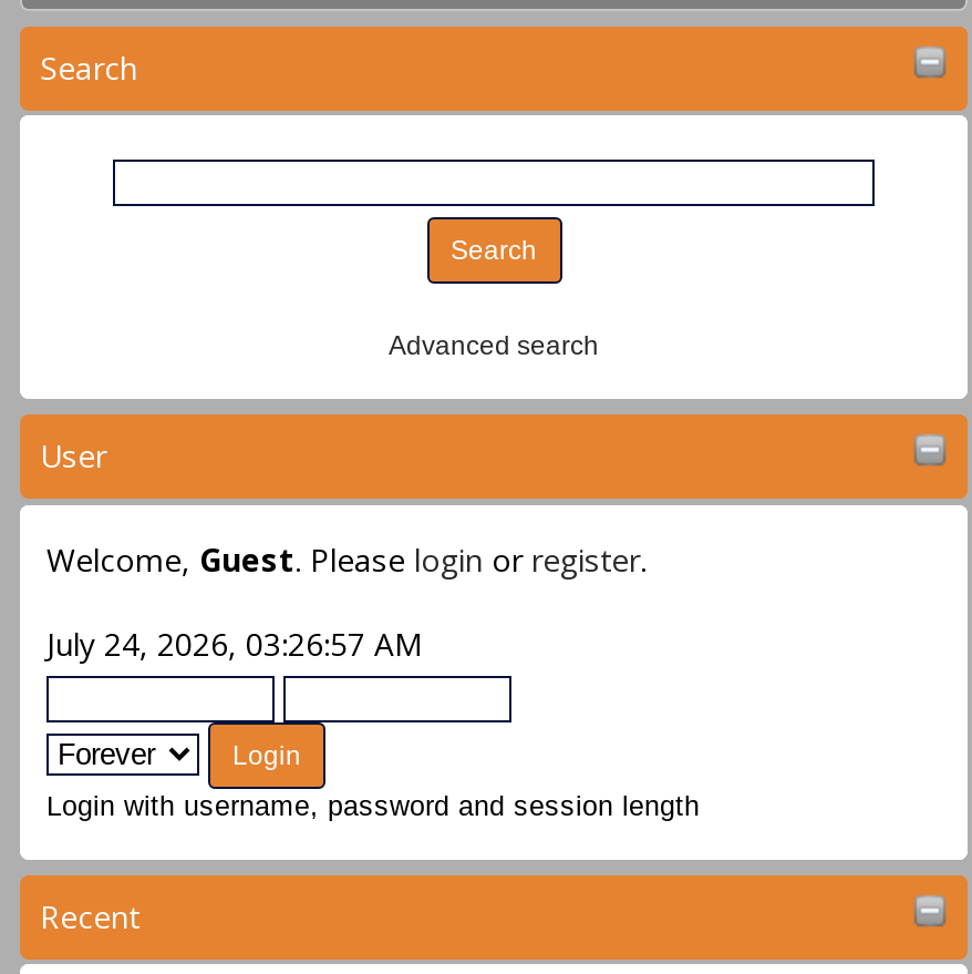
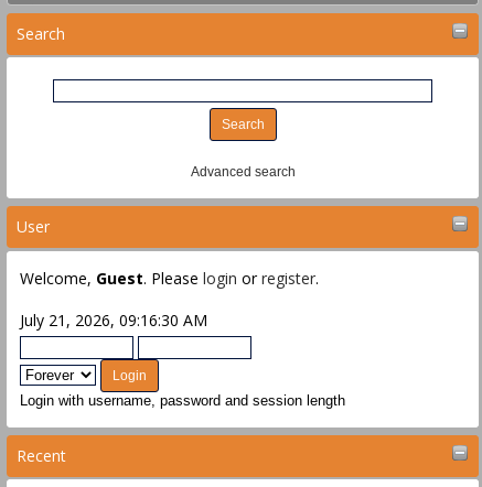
- July 24, 2026, 03:26:57 AM
+ July 21, 2026, 09:16:30 AM
